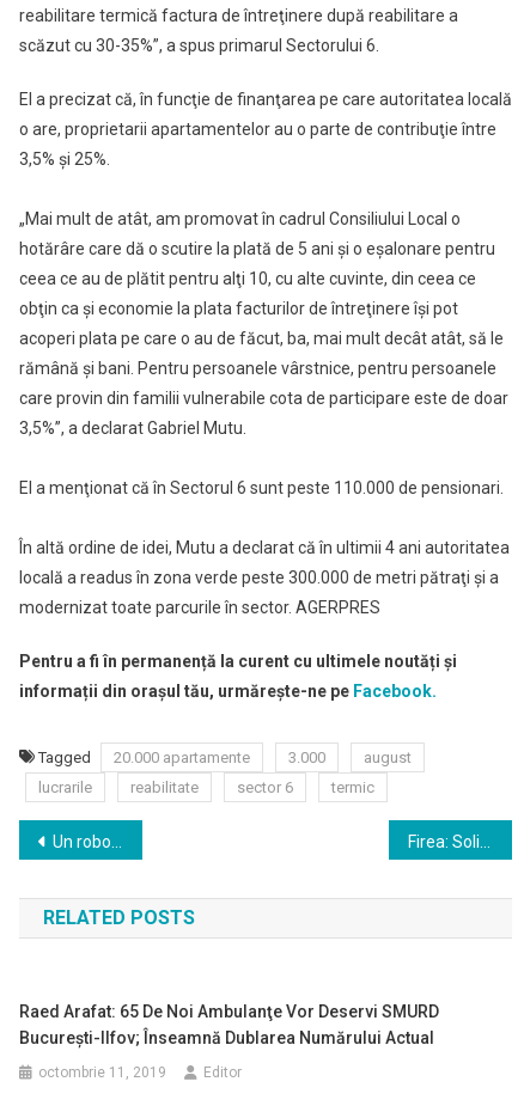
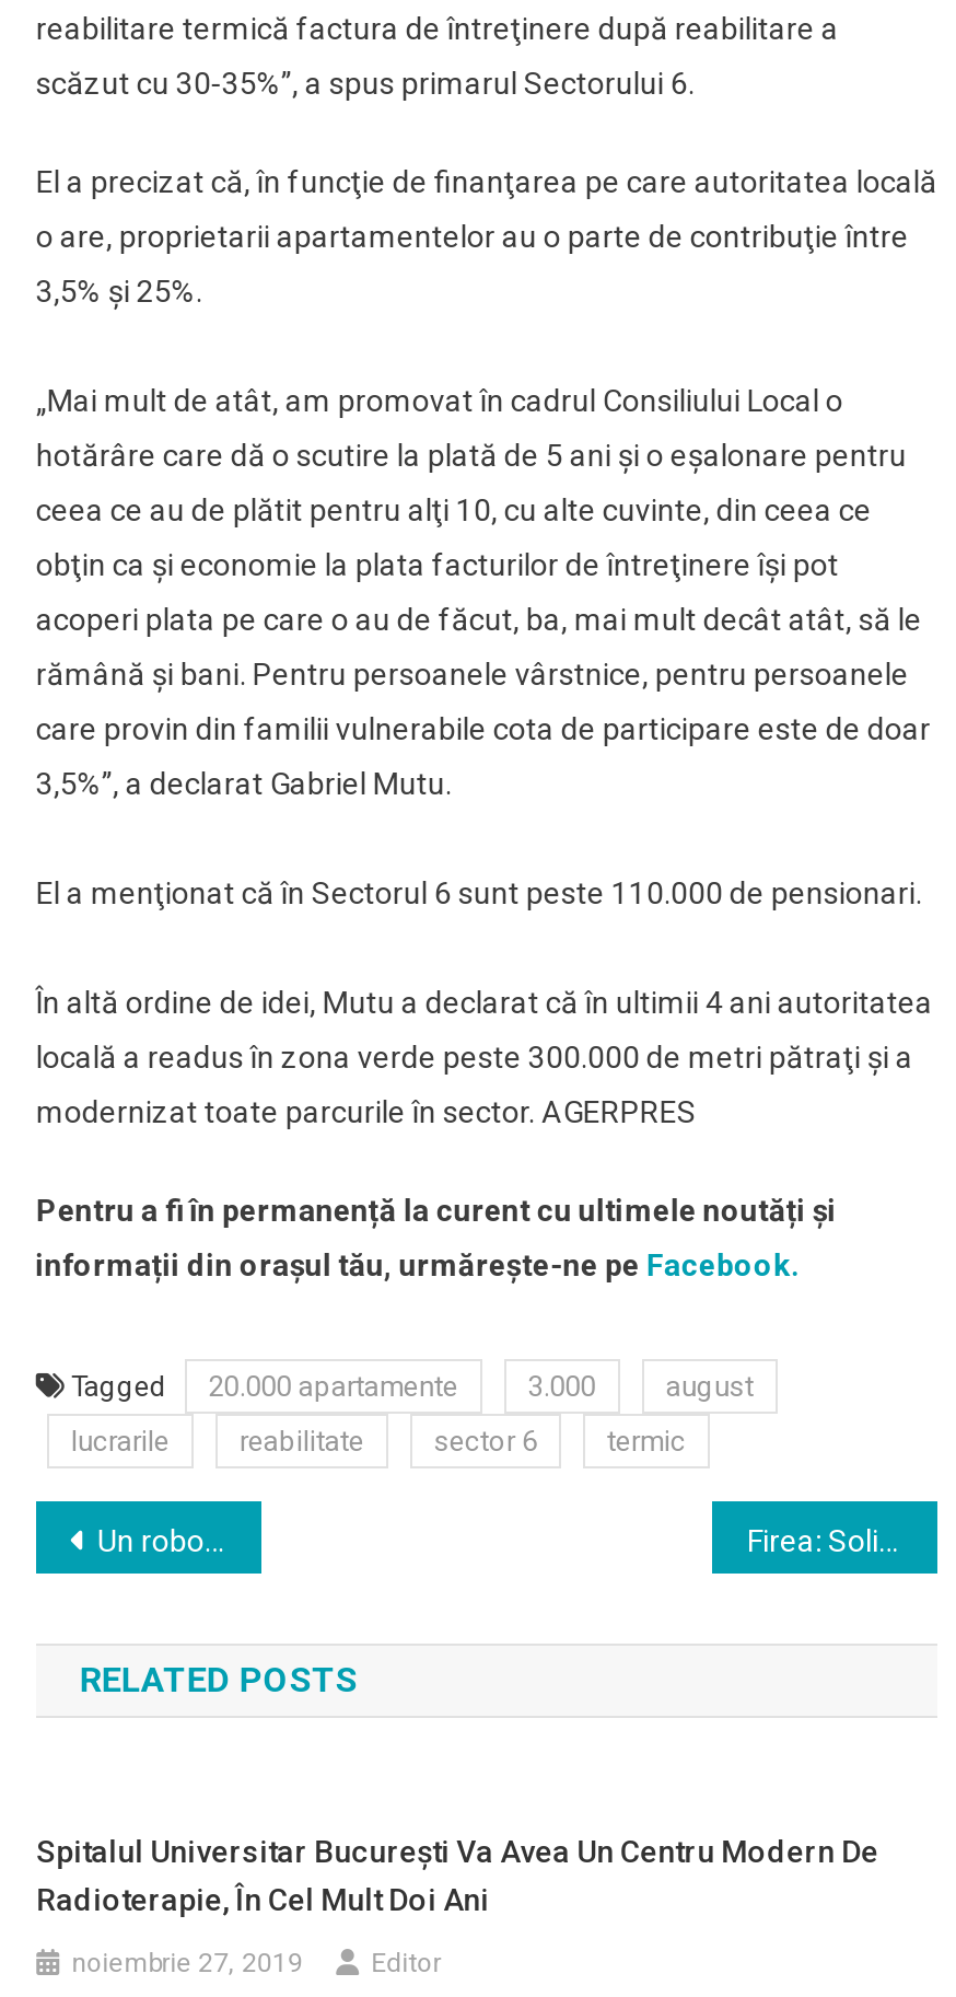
- Raed Arafat: 65 De Noi Ambulanţe Vor Deservi SMURD
- Bucureşti-Ilfov; Înseamnă Dublarea Numărului Actual
+ Spitalul Universitar București Va Avea Un Centru Modern De
+ Radioterapie, În Cel Mult Doi Ani

- octombrie 11, 2019
+ noiembrie 27, 2019
